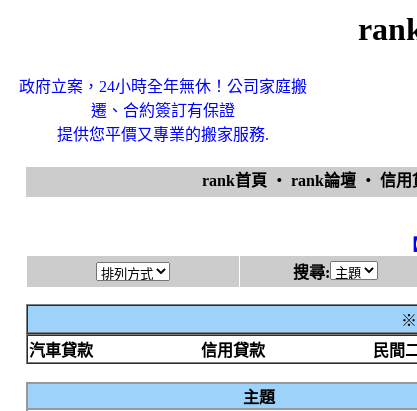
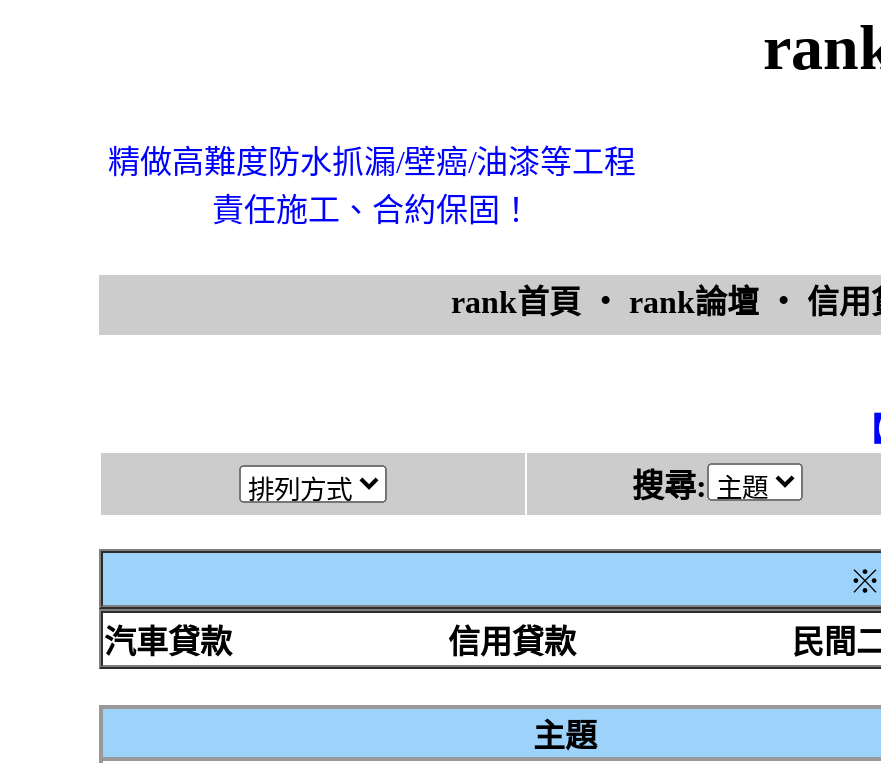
- 政府立案，24小時全年無休！公司家庭搬
- 遷、合約簽訂有保證
- 提供您平價又專業的搬家服務.
+ 精做高難度防水抓漏/壁癌/油漆等工程
+ 責任施工、合約保固！
